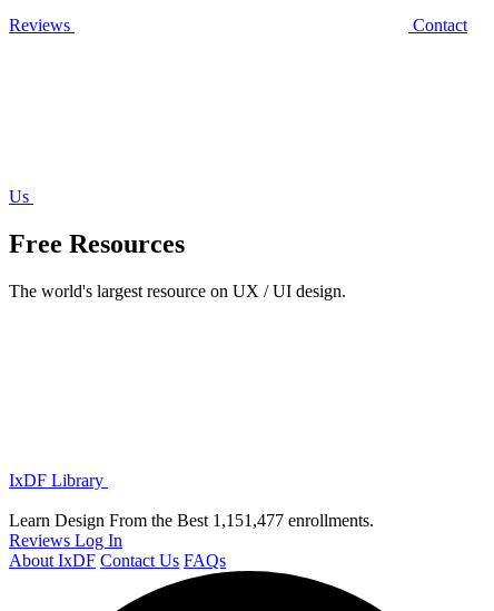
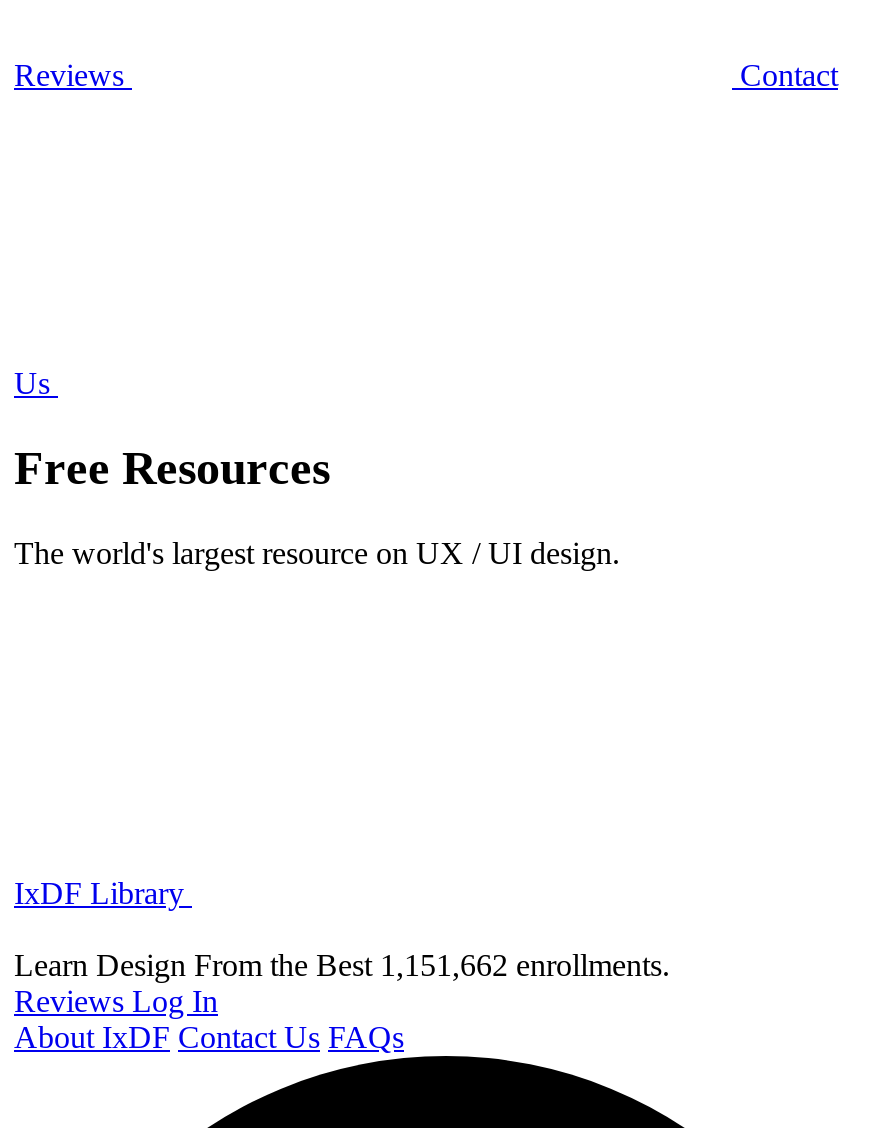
- Learn Design From the Best 1,151,477 enrollments.
+ Learn Design From the Best 1,151,662 enrollments.
